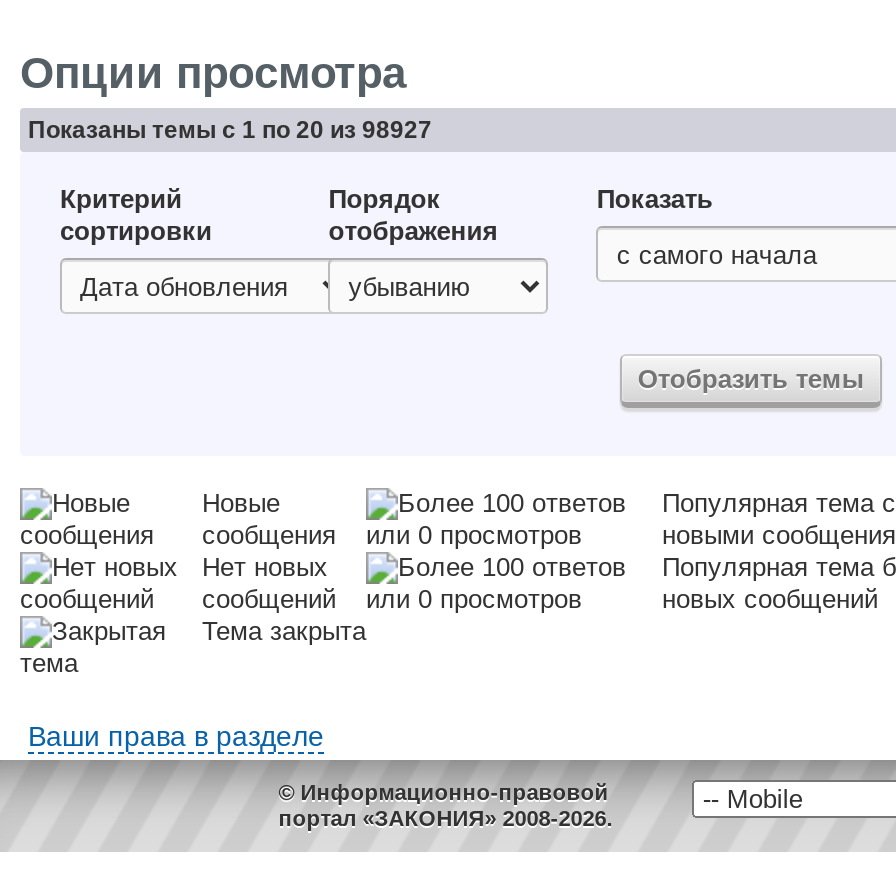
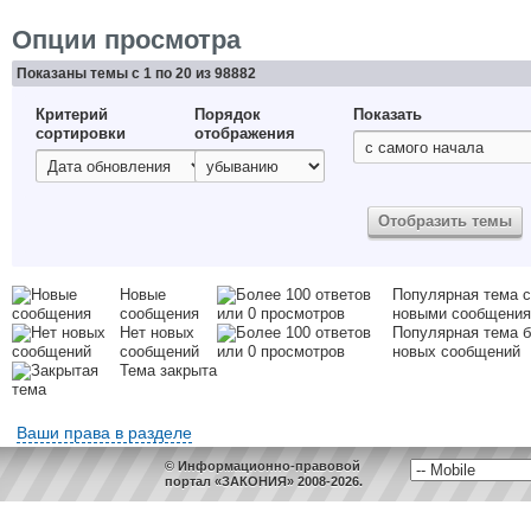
- Показаны темы с 1 по 20 из 98927
+ Показаны темы с 1 по 20 из 98882
